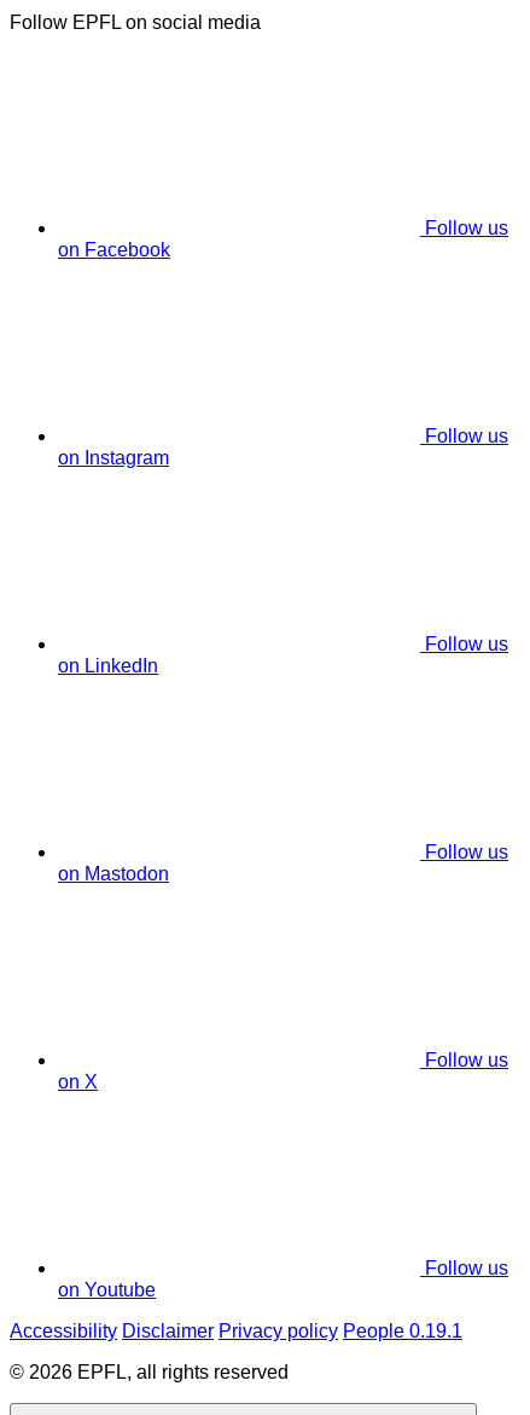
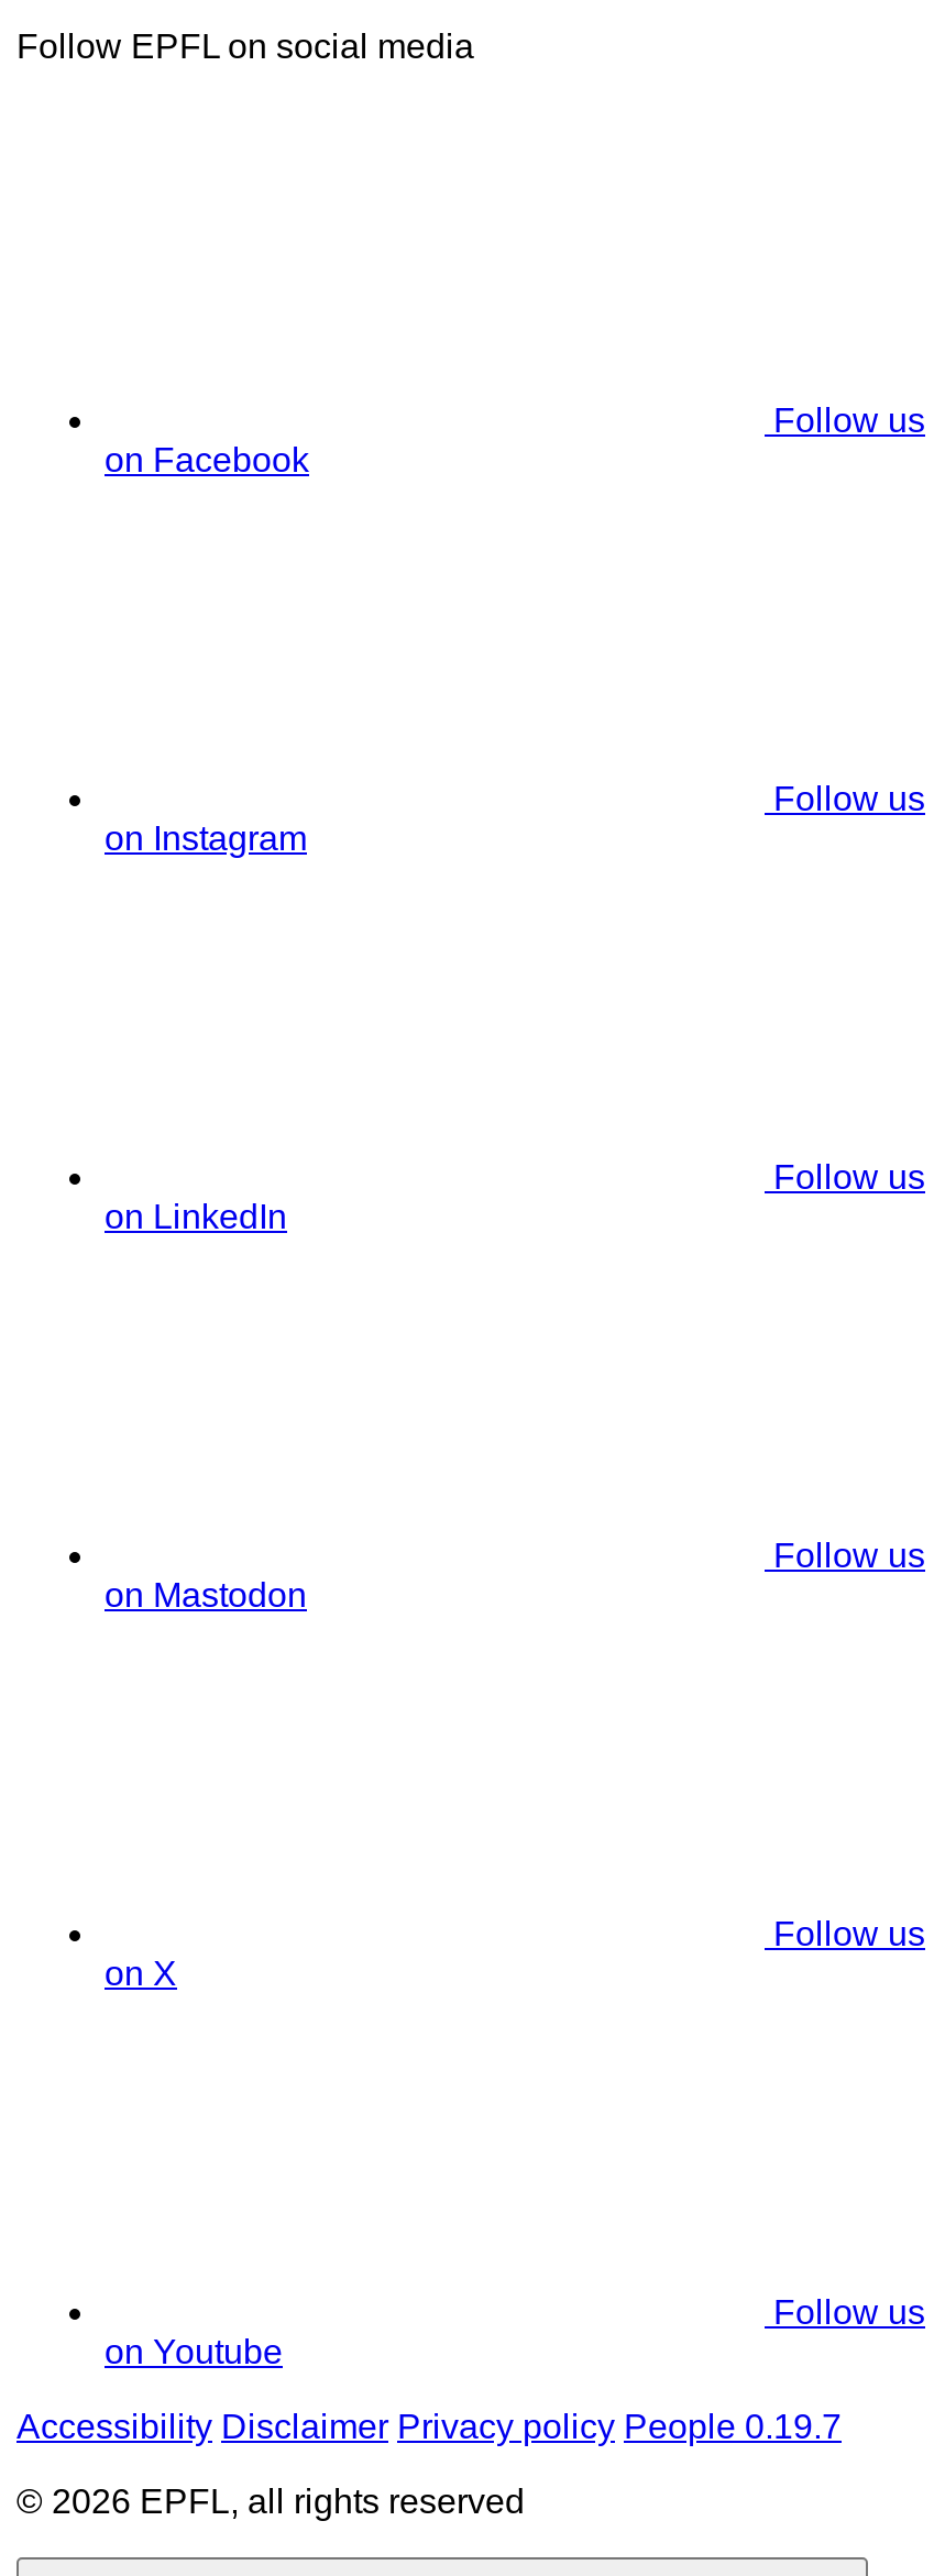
- Accessibility Disclaimer Privacy policy People 0.19.1
+ Accessibility Disclaimer Privacy policy People 0.19.7
